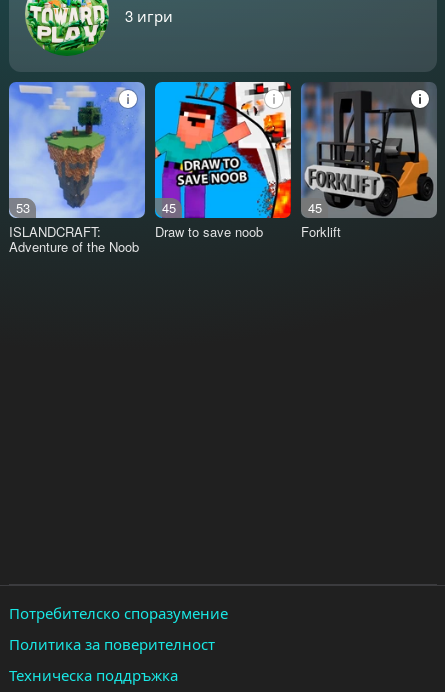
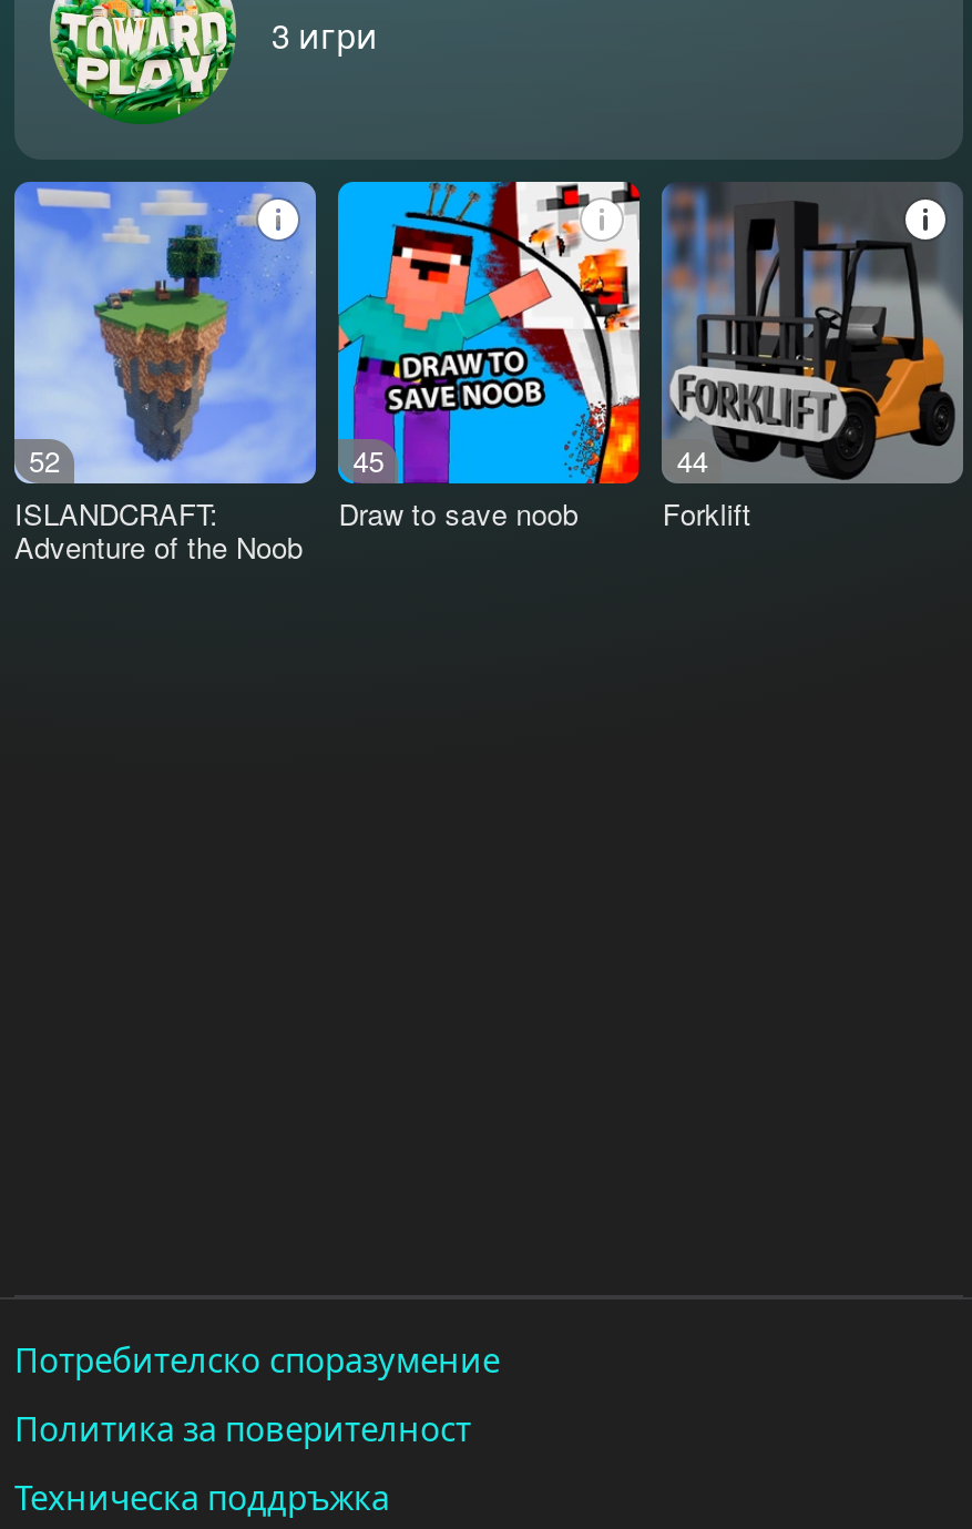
- 53
+ 52

- 45
+ 44
